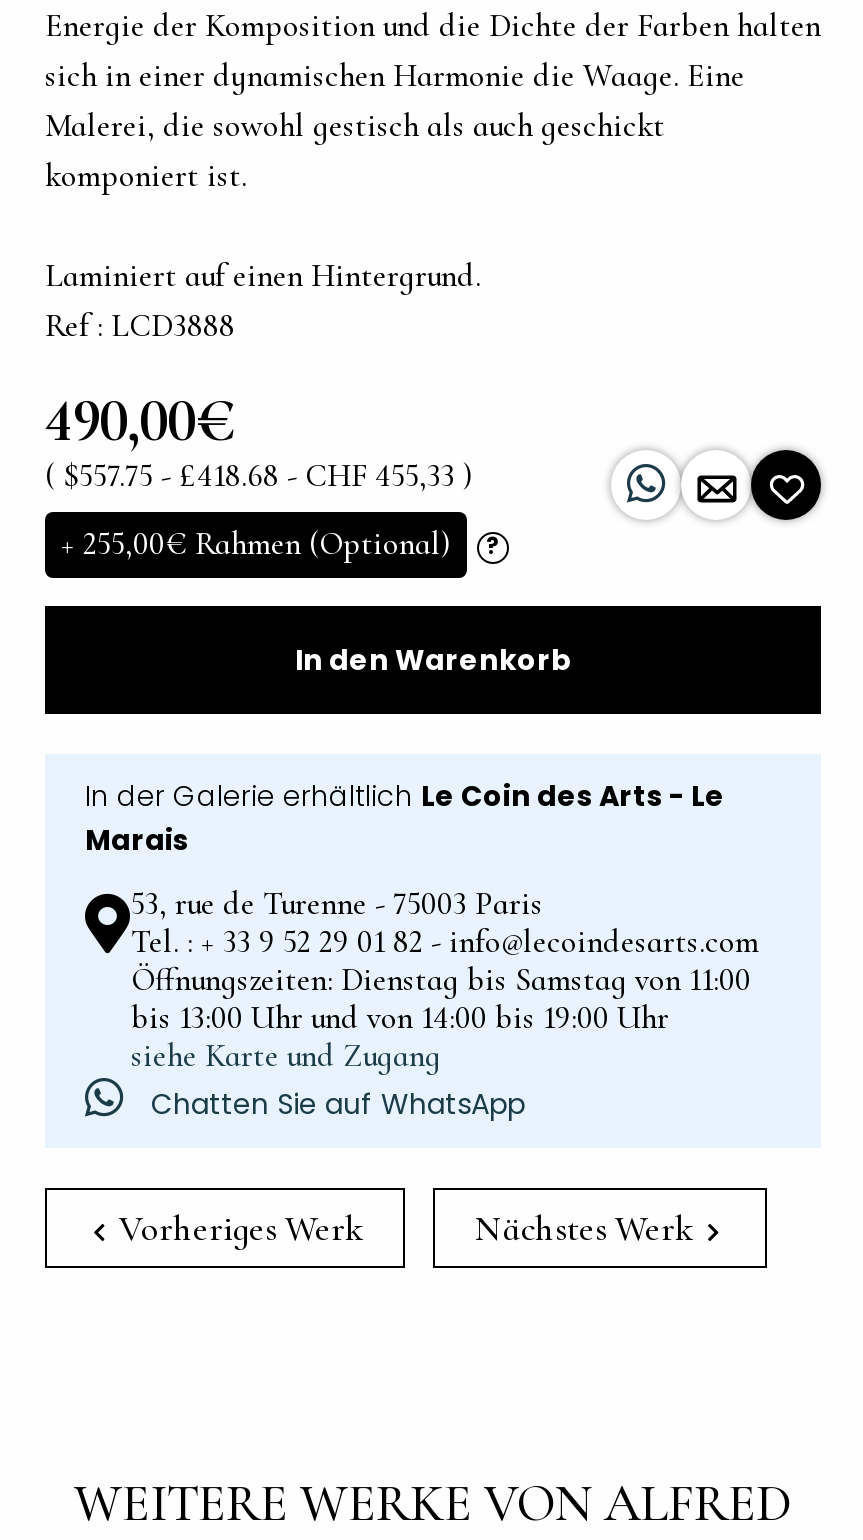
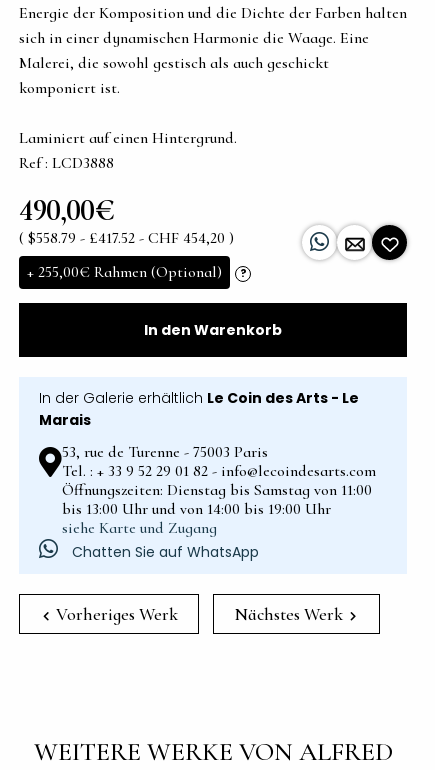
- ( $557.75 - £418.68 - CHF 455,33 )
+ ( $558.79 - £417.52 - CHF 454,20 )
